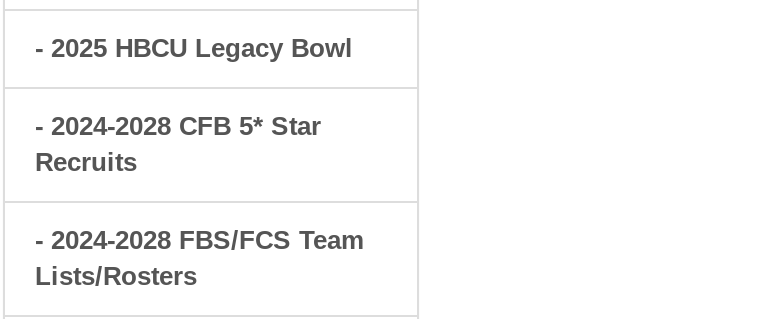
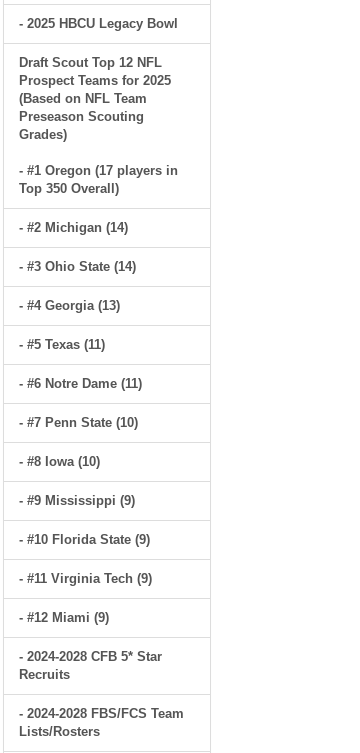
+ Draft Scout Top 12 NFL
+ Prospect Teams for 2025
+ (Based on NFL Team
+ Preseason Scouting
+ Grades)
+ - #1 Oregon (17 players in
+ Top 350 Overall)
+ - #2 Michigan (14)
+ - #3 Ohio State (14)
+ - #4 Georgia (13)
+ - #5 Texas (11)
+ - #6 Notre Dame (11)
+ - #7 Penn State (10)
+ - #8 Iowa (10)
+ - #9 Mississippi (9)
+ - #10 Florida State (9)
+ - #11 Virginia Tech (9)
+ - #12 Miami (9)
